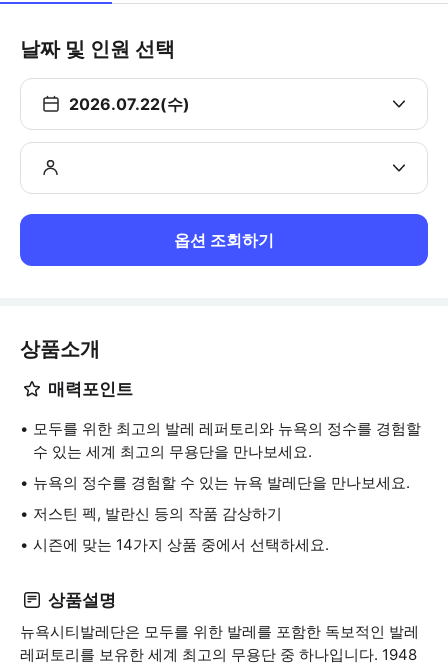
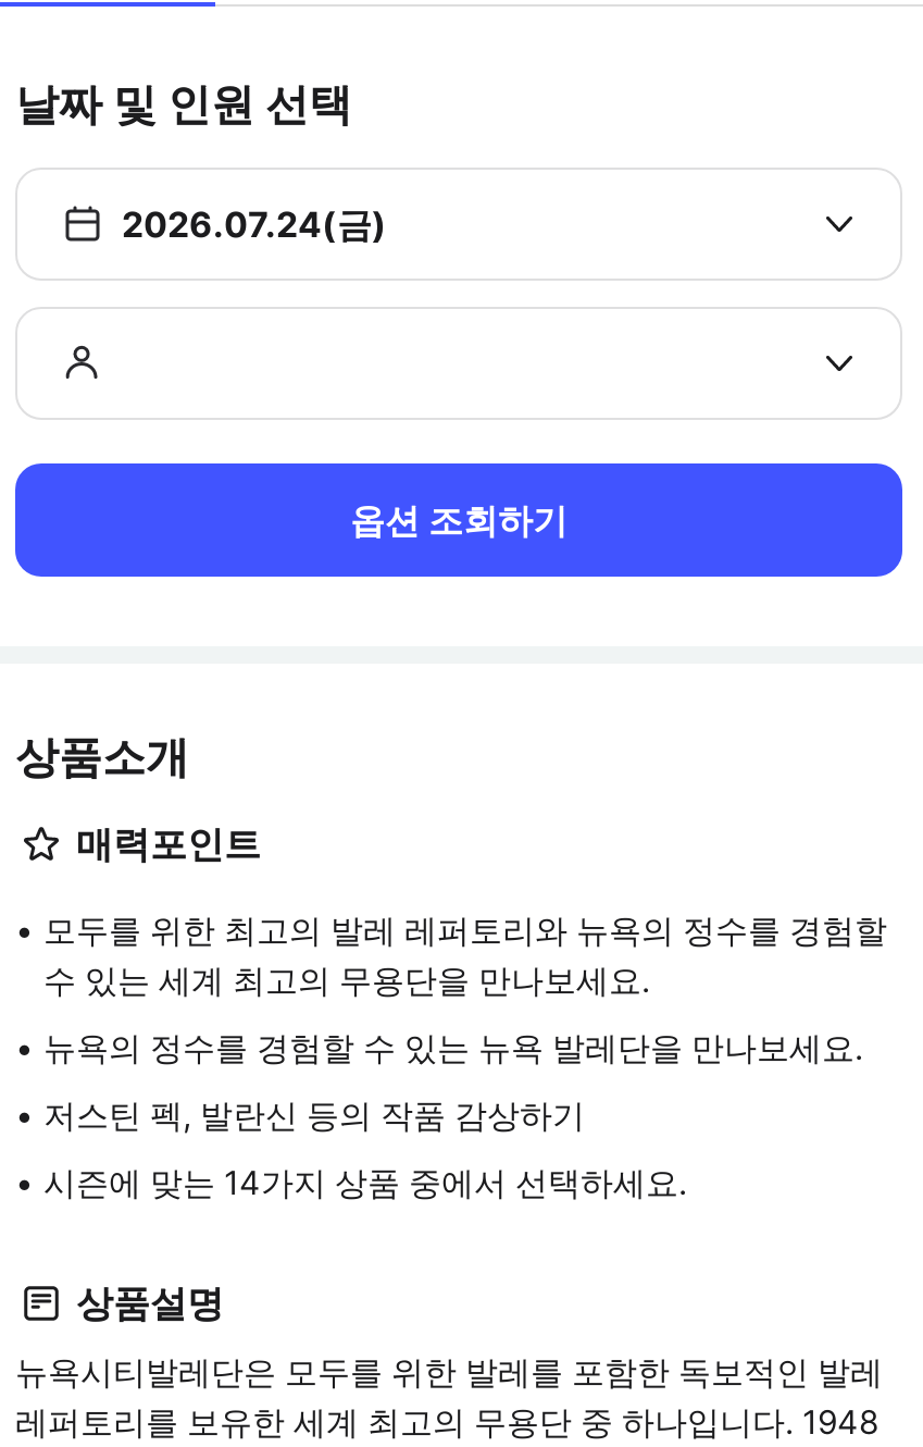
- 2026.07.22(수)
+ 2026.07.24(금)
